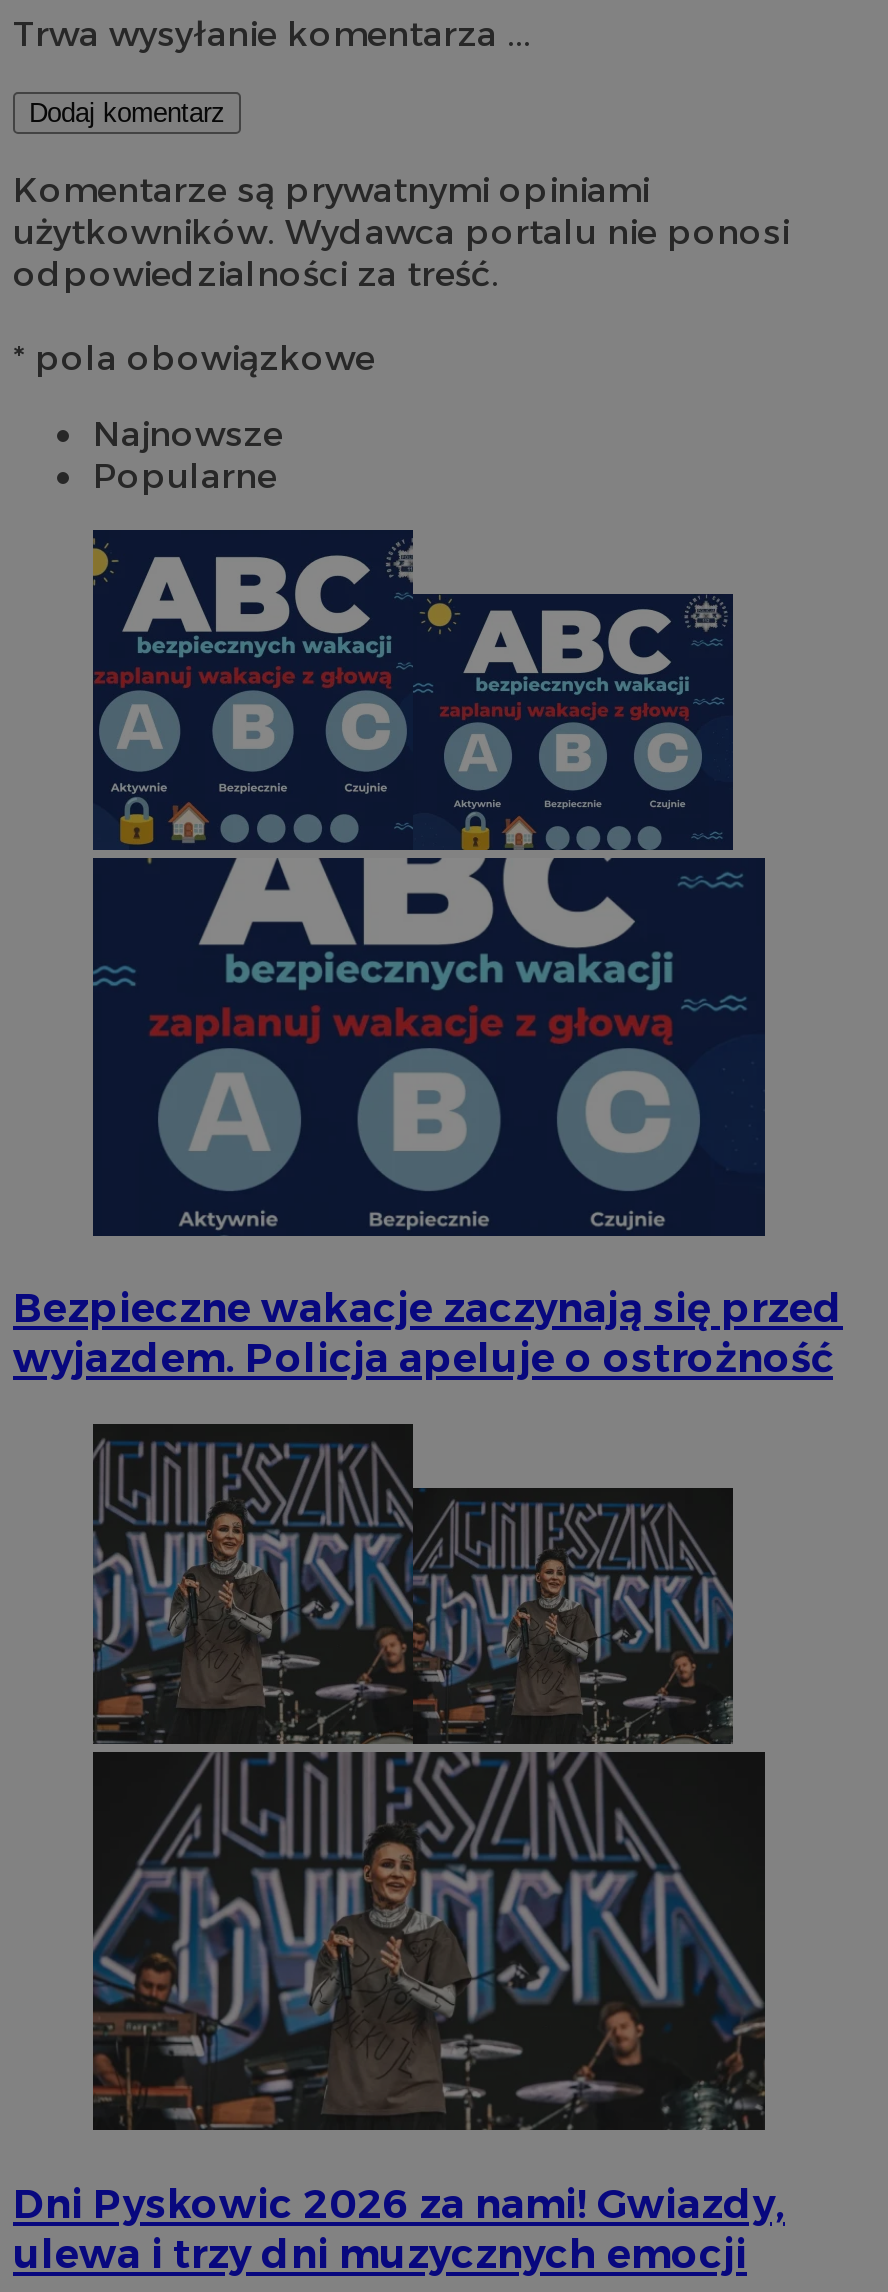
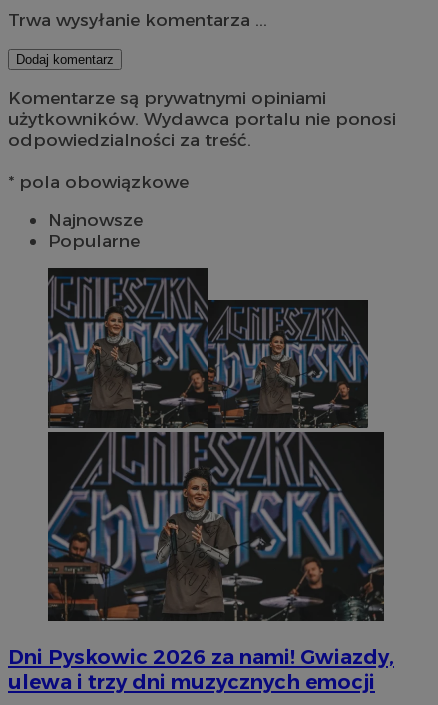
- [image]
- Bezpieczne wakacje zaczynają się przed
- wyjazdem. Policja apeluje o ostrożność
